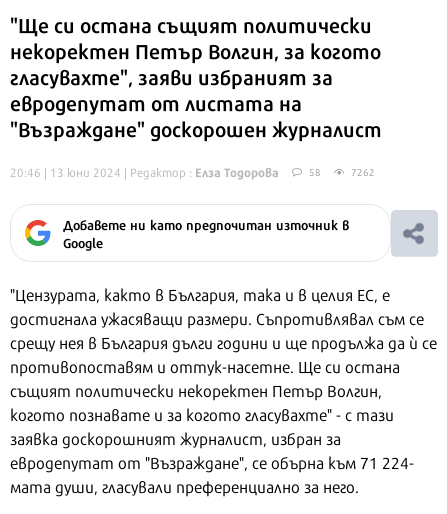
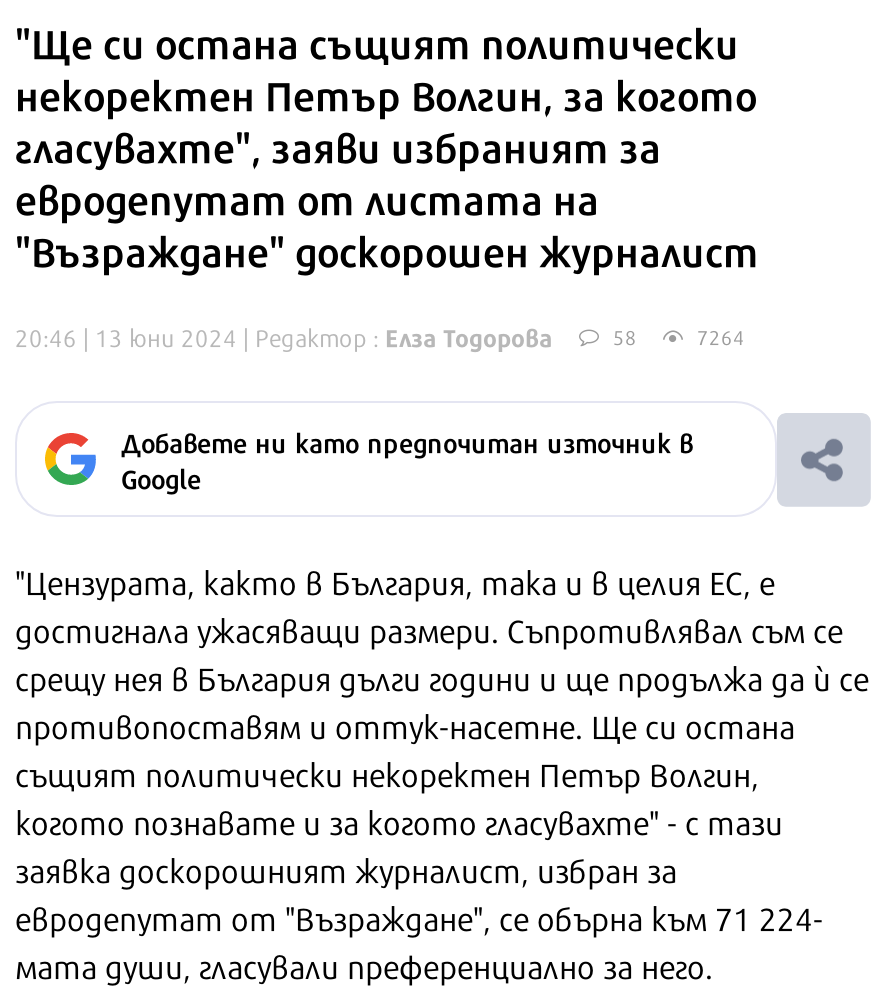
- 7262
+ 7264
